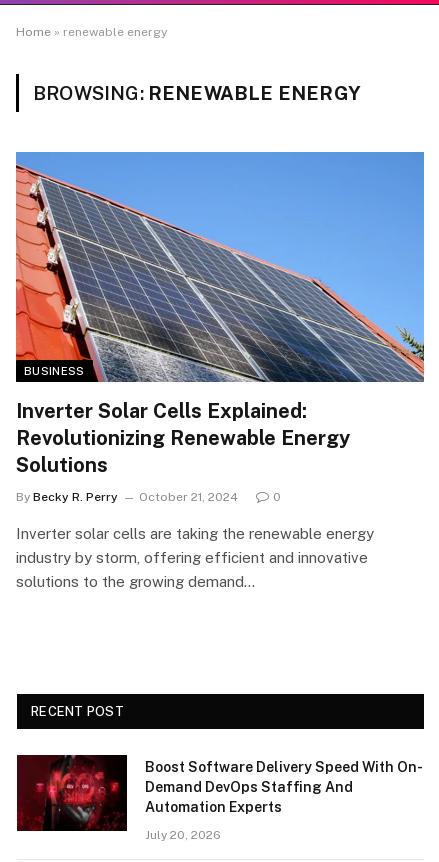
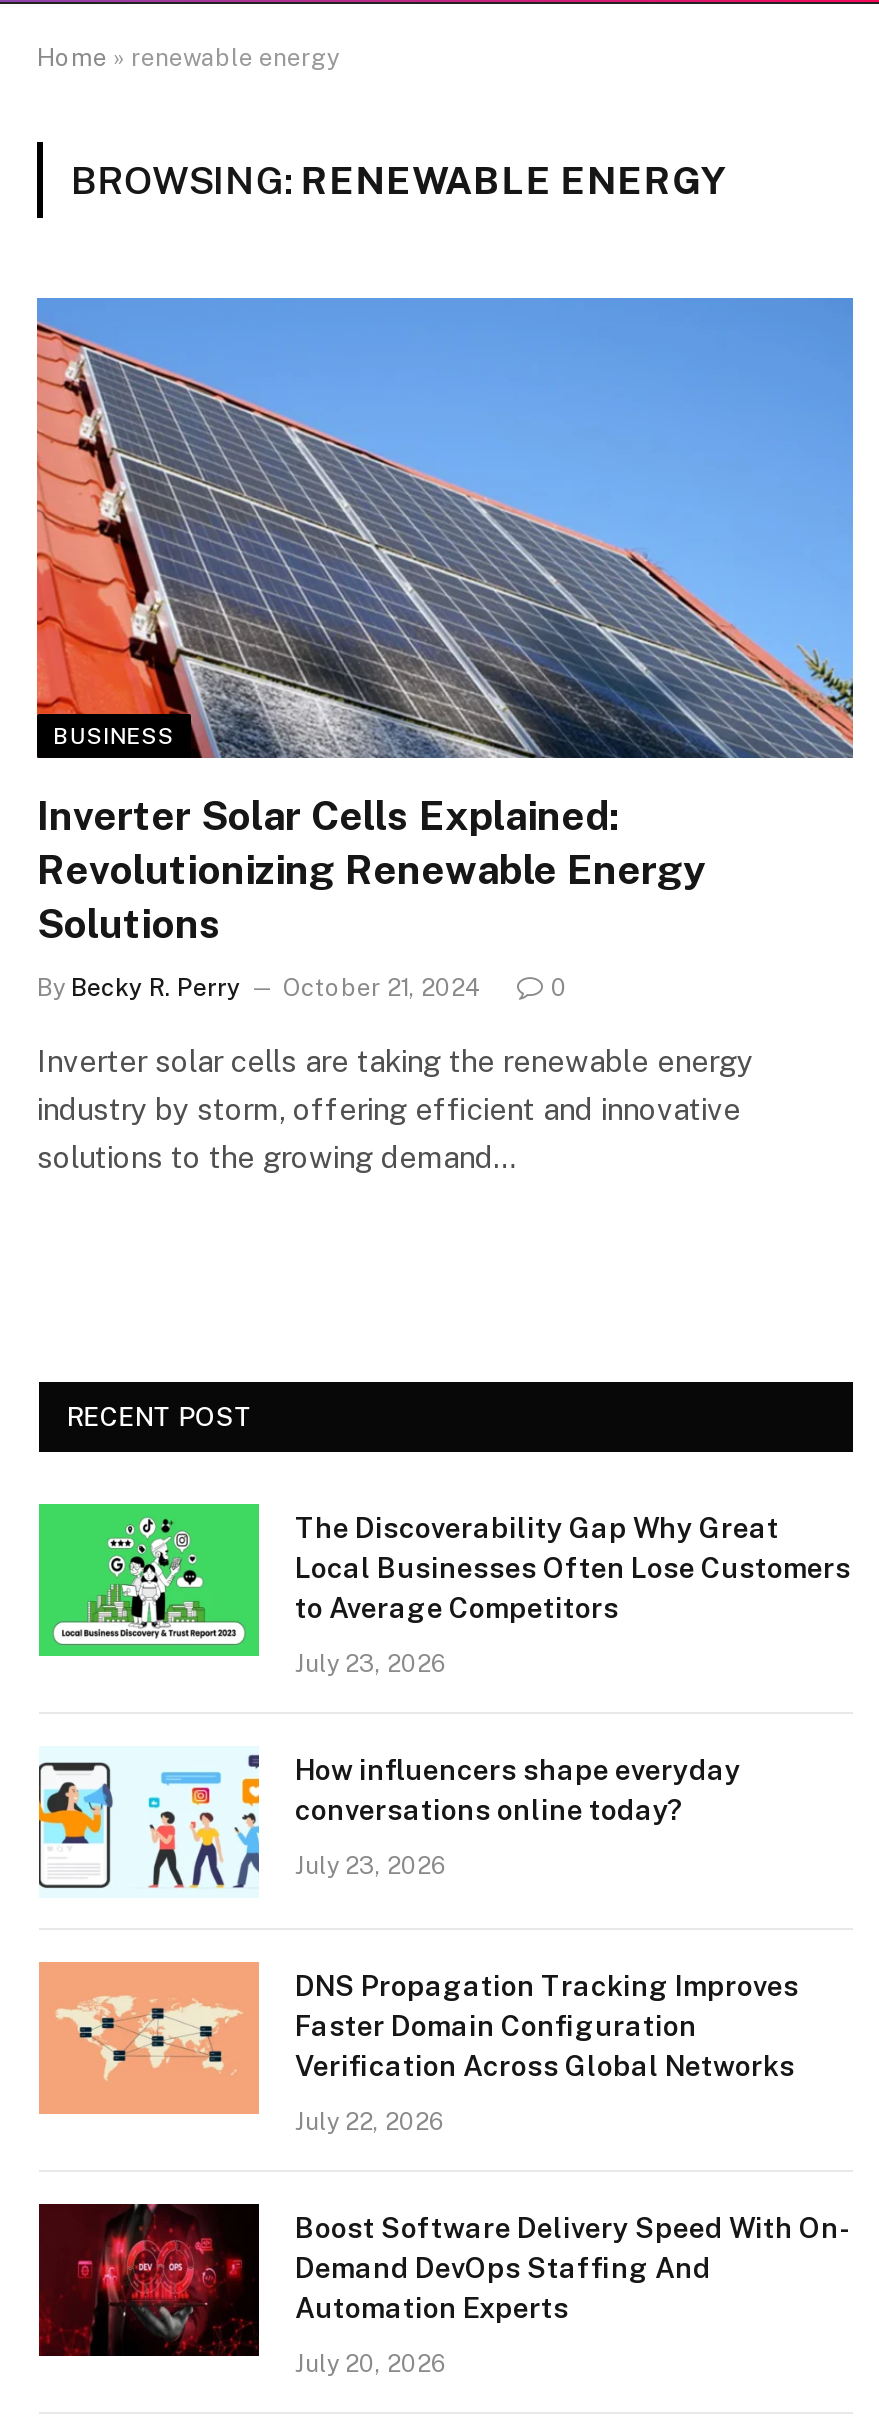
+ [image]
+ The Discoverability Gap Why Great
+ Local Businesses Often Lose Customers
+ to Average Competitors
+ July 23, 2026
+ How influencers shape everyday
+ conversations online today?
+ July 23, 2026

+ [image]
+ DNS Propagation Tracking Improves
+ Faster Domain Configuration
+ Verification Across Global Networks
+ July 22, 2026

+ [image]

+ [image]
